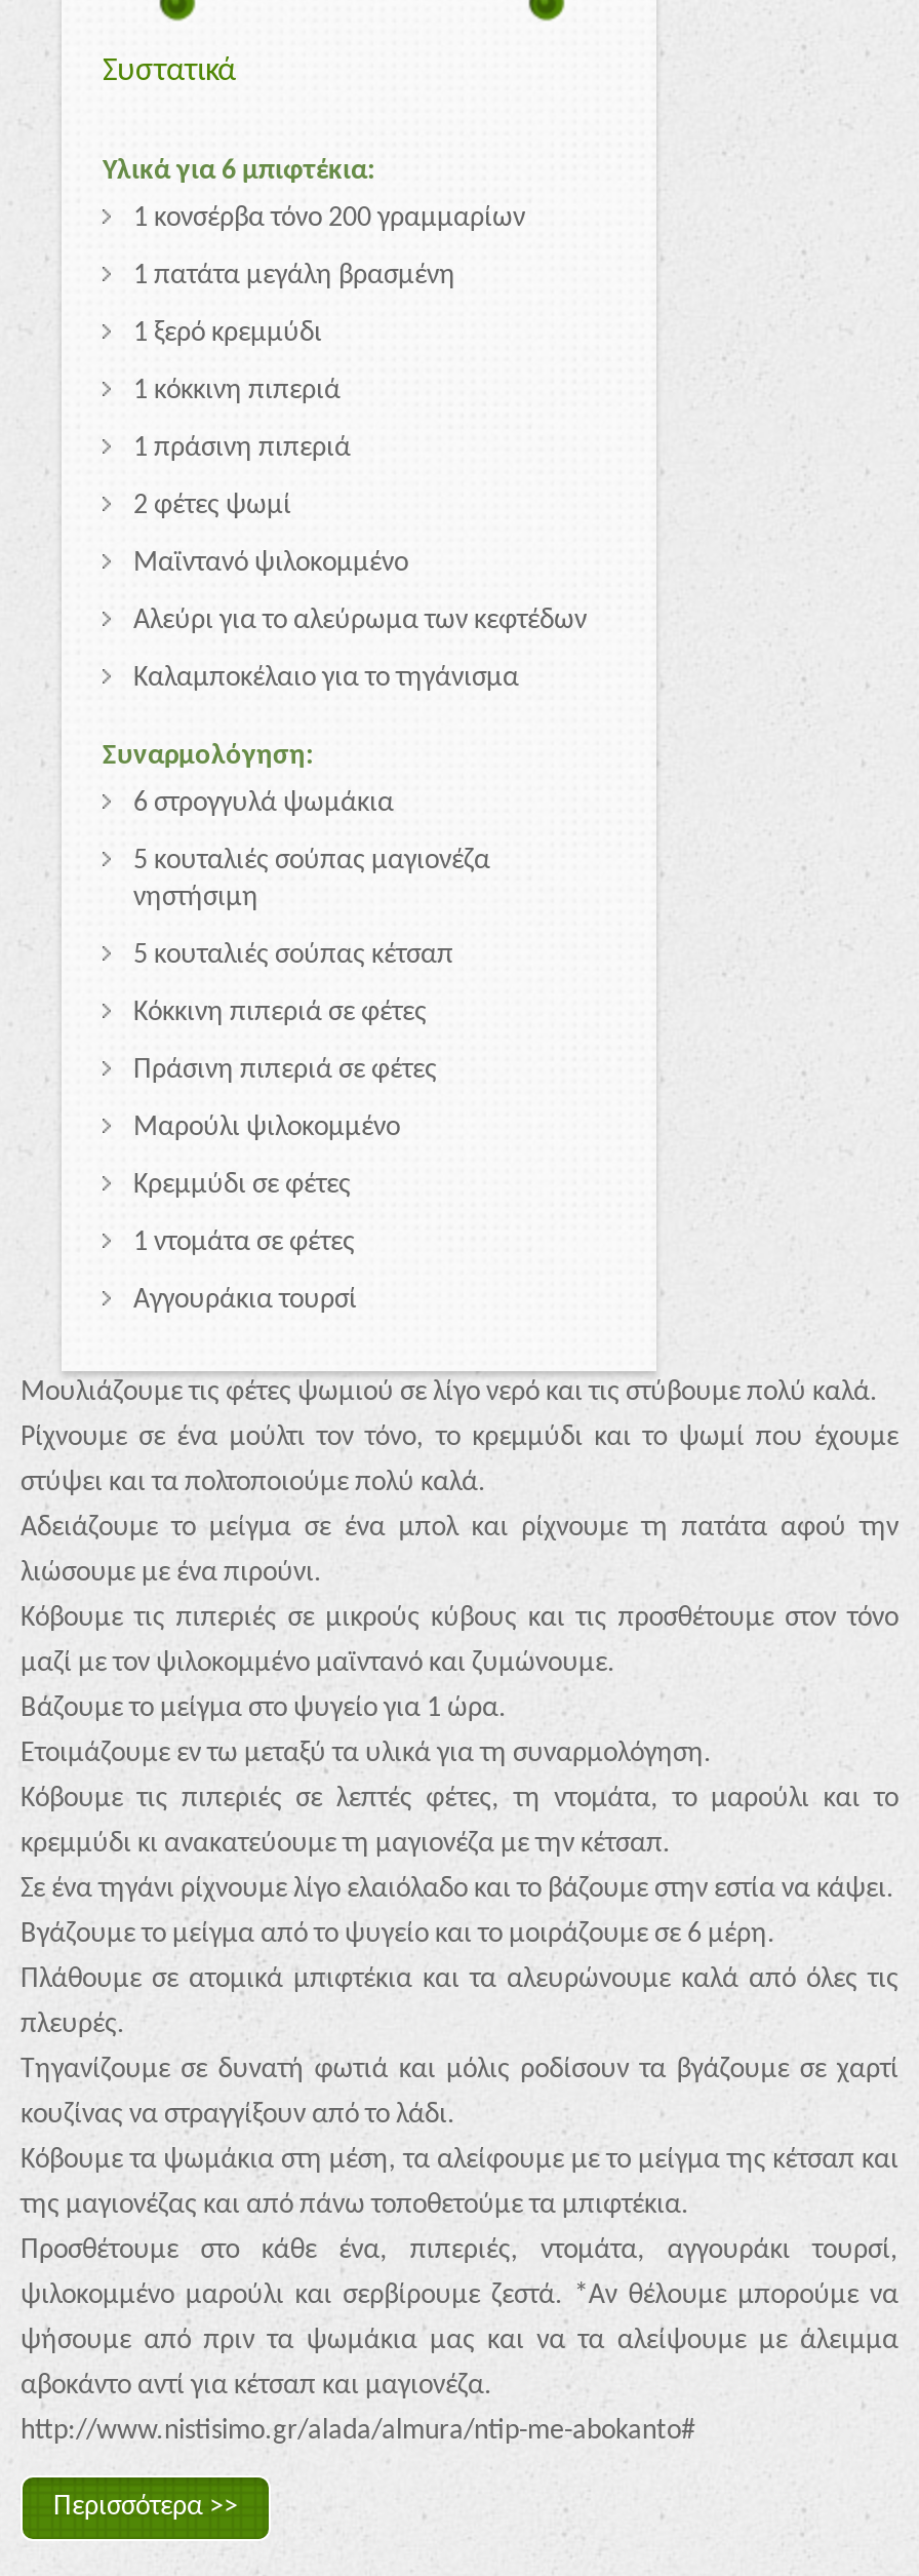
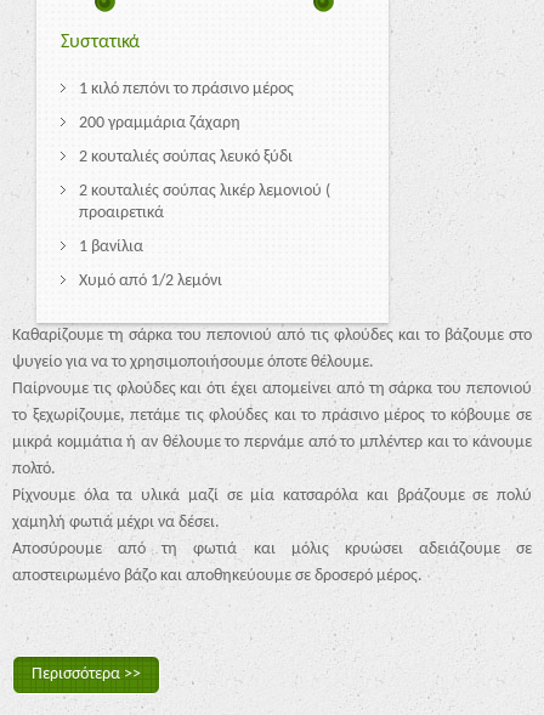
- Υλικά για 6 μπιφτέκια:
- 1 κονσέρβα τόνο 200 γραμμαρίων
- 1 πατάτα μεγάλη βρασμένη
- 1 ξερό κρεμμύδι
- 1 κόκκινη πιπεριά
- 1 πράσινη πιπεριά
- 2 φέτες ψωμί
- Μαϊντανό ψιλοκομμένο
- Αλεύρι για το αλεύρωμα των κεφτέδων
- Καλαμποκέλαιο για το τηγάνισμα
- Συναρμολόγηση:
- 6 στρογγυλά ψωμάκια
- 5 κουταλιές σούπας μαγιονέζα
- νηστήσιμη
- 5 κουταλιές σούπας κέτσαπ
- Κόκκινη πιπεριά σε φέτες
- Πράσινη πιπεριά σε φέτες
- Μαρούλι ψιλοκομμένο
- Κρεμμύδι σε φέτες
- 1 ντομάτα σε φέτες
- Αγγουράκια τουρσί
- Μουλιάζουμε τις φέτες ψωμιού σε λίγο νερό και τις στύβουμε πολύ καλά.
- Ρίχνουμε σε ένα μούλτι τον τόνο, το κρεμμύδι και το ψωμί που έχουμε
- στύψει και τα πολτοποιούμε πολύ καλά.
- Αδειάζουμε το μείγμα σε ένα μπολ και ρίχνουμε τη πατάτα αφού την
- λιώσουμε με ένα πιρούνι.
- Κόβουμε τις πιπεριές σε μικρούς κύβους και τις προσθέτουμε στον τόνο
- μαζί με τον ψιλοκομμένο μαϊντανό και ζυμώνουμε.
- Βάζουμε το μείγμα στο ψυγείο για 1 ώρα.
- Ετοιμάζουμε εν τω μεταξύ τα υλικά για τη συναρμολόγηση.
- Κόβουμε τις πιπεριές σε λεπτές φέτες, τη ντομάτα, το μαρούλι και το
- κρεμμύδι κι ανακατεύουμε τη μαγιονέζα με την κέτσαπ.
- Σε ένα τηγάνι ρίχνουμε λίγο ελαιόλαδο και το βάζουμε στην εστία να κάψει.
- Βγάζουμε το μείγμα από το ψυγείο και το μοιράζουμε σε 6 μέρη.
- Πλάθουμε σε ατομικά μπιφτέκια και τα αλευρώνουμε καλά από όλες τις
- πλευρές.
- Τηγανίζουμε σε δυνατή φωτιά και μόλις ροδίσουν τα βγάζουμε σε χαρτί
- κουζίνας να στραγγίξουν από το λάδι.
- Κόβουμε τα ψωμάκια στη μέση, τα αλείφουμε με το μείγμα της κέτσαπ και
- της μαγιονέζας και από πάνω τοποθετούμε τα μπιφτέκια.
- Προσθέτουμε στο κάθε ένα, πιπεριές, ντομάτα, αγγουράκι τουρσί,
- ψιλοκομμένο μαρούλι και σερβίρουμε ζεστά. *Αν θέλουμε μπορούμε να
- ψήσουμε από πριν τα ψωμάκια μας και να τα αλείψουμε με άλειμμα
- αβοκάντο αντί για κέτσαπ και μαγιονέζα.
- http://www.nistisimo.gr/alada/almura/ntip-me-abokanto#
+ 1 κιλό πεπόνι το πράσινο μέρος
+ 200 γραμμάρια ζάχαρη
+ 2 κουταλιές σούπας λευκό ξύδι
+ 2 κουταλιές σούπας λικέρ λεμονιού (
+ προαιρετικά
+ 1 βανίλια
+ Χυμό από 1/2 λεμόνι
+ Καθαρίζουμε τη σάρκα του πεπονιού από τις φλούδες και το βάζουμε στο
+ ψυγείο για να το χρησιμοποιήσουμε όποτε θέλουμε.
+ Παίρνουμε τις φλούδες και ότι έχει απομείνει από τη σάρκα του πεπονιού
+ το ξεχωρίζουμε, πετάμε τις φλούδες και το πράσινο μέρος το κόβουμε σε
+ μικρά κομμάτια ή αν θέλουμε το περνάμε από το μπλέντερ και το κάνουμε
+ πολτό.
+ Ρίχνουμε όλα τα υλικά μαζί σε μία κατσαρόλα και βράζουμε σε πολύ
+ χαμηλή φωτιά μέχρι να δέσει.
+ Αποσύρουμε από τη φωτιά και μόλις κρυώσει αδειάζουμε σε
+ αποστειρωμένο βάζο και αποθηκεύουμε σε δροσερό μέρος.
